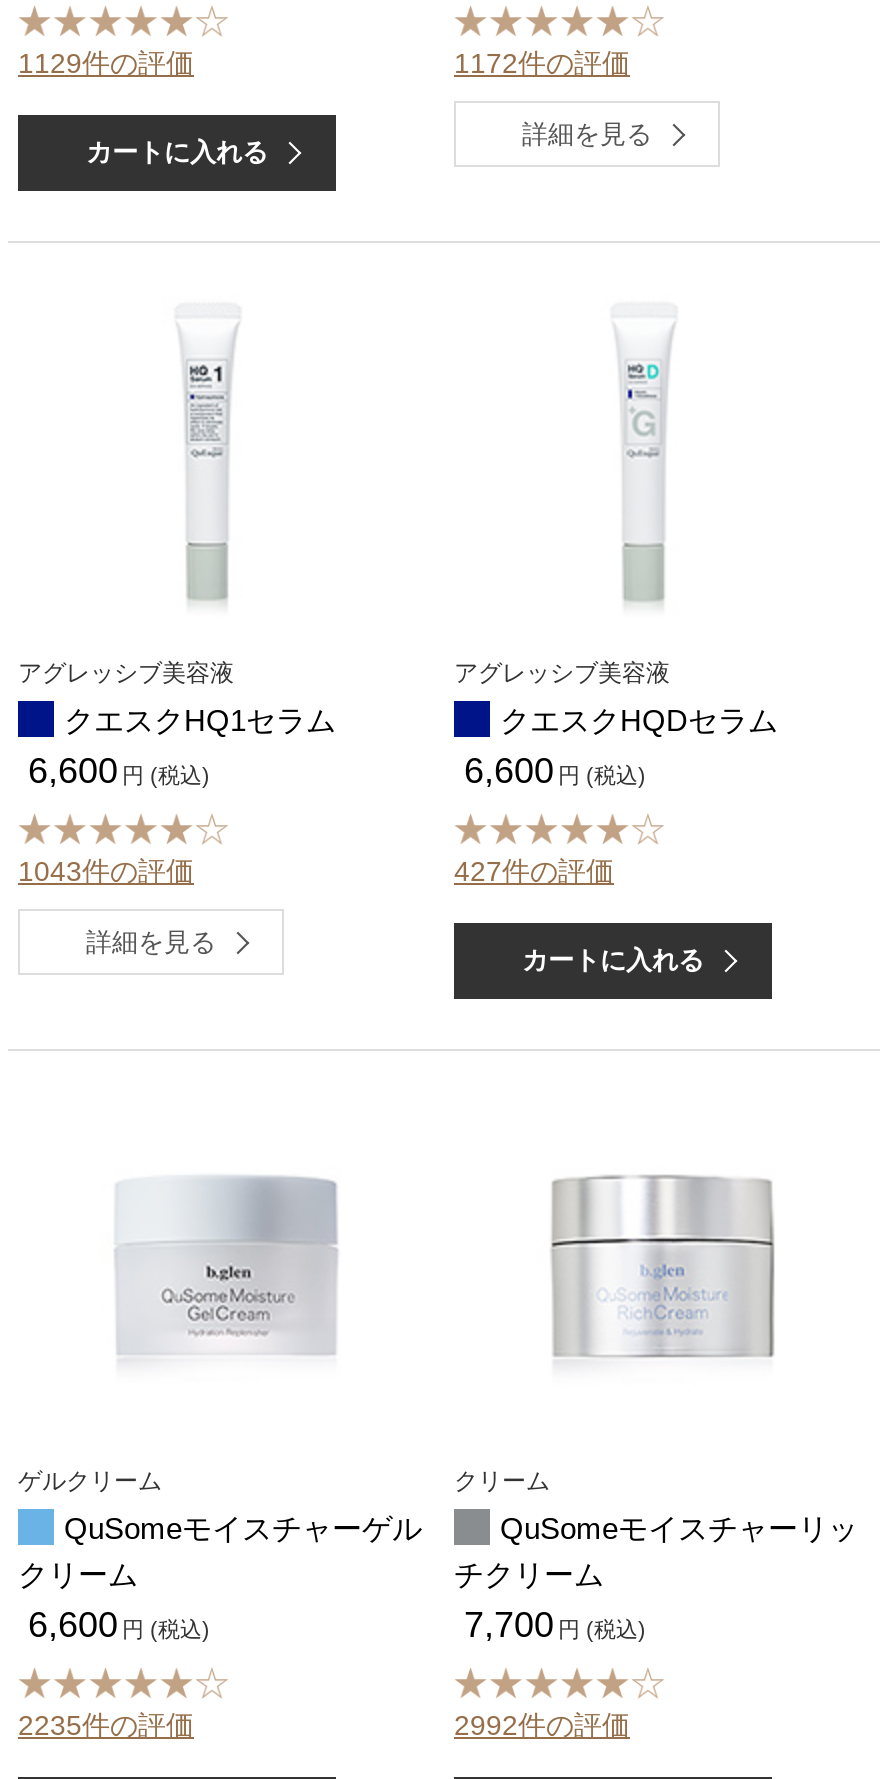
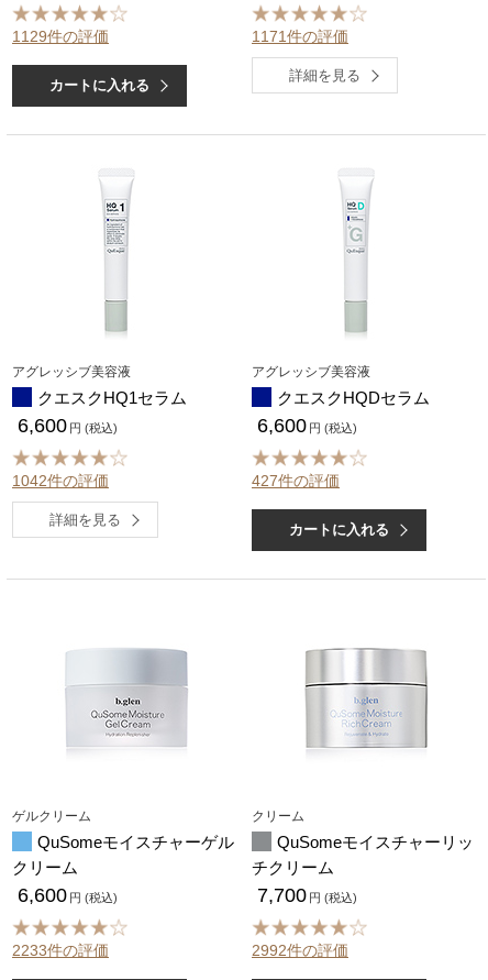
- 1172件の評価
+ 1171件の評価

- 1043件の評価
+ 1042件の評価

- 2235件の評価
+ 2233件の評価
